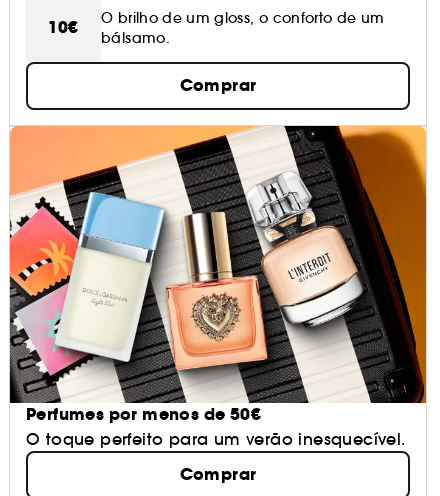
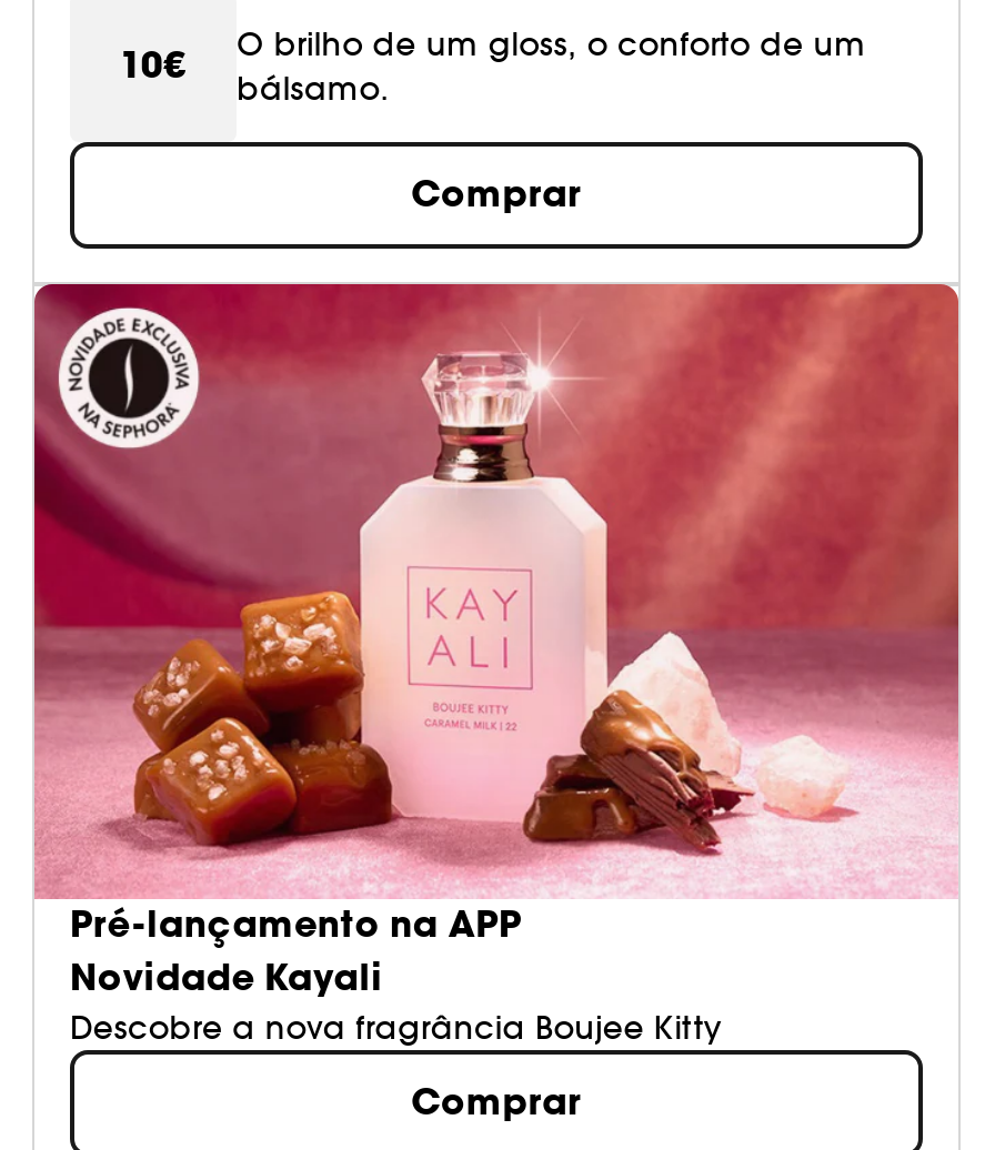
- [image]
- Perfumes por menos de 50€
- O toque perfeito para um verão inesquecível.
+ [image]
+ Pré-lançamento na APP
+ Novidade Kayali
+ Descobre a nova fragrância Boujee Kitty
